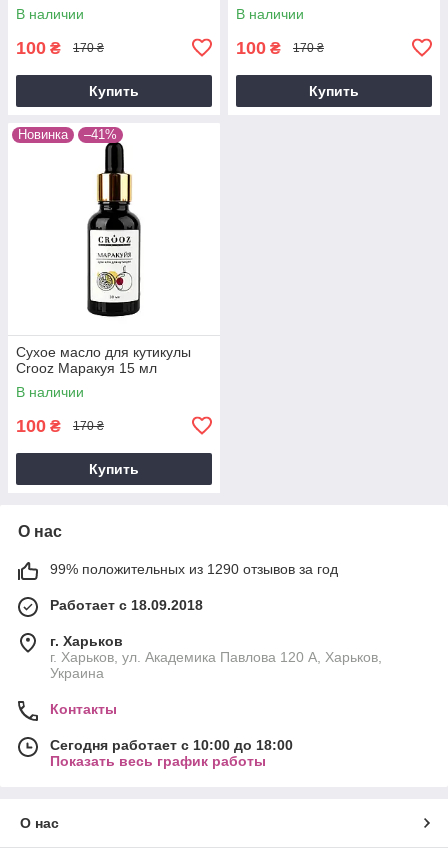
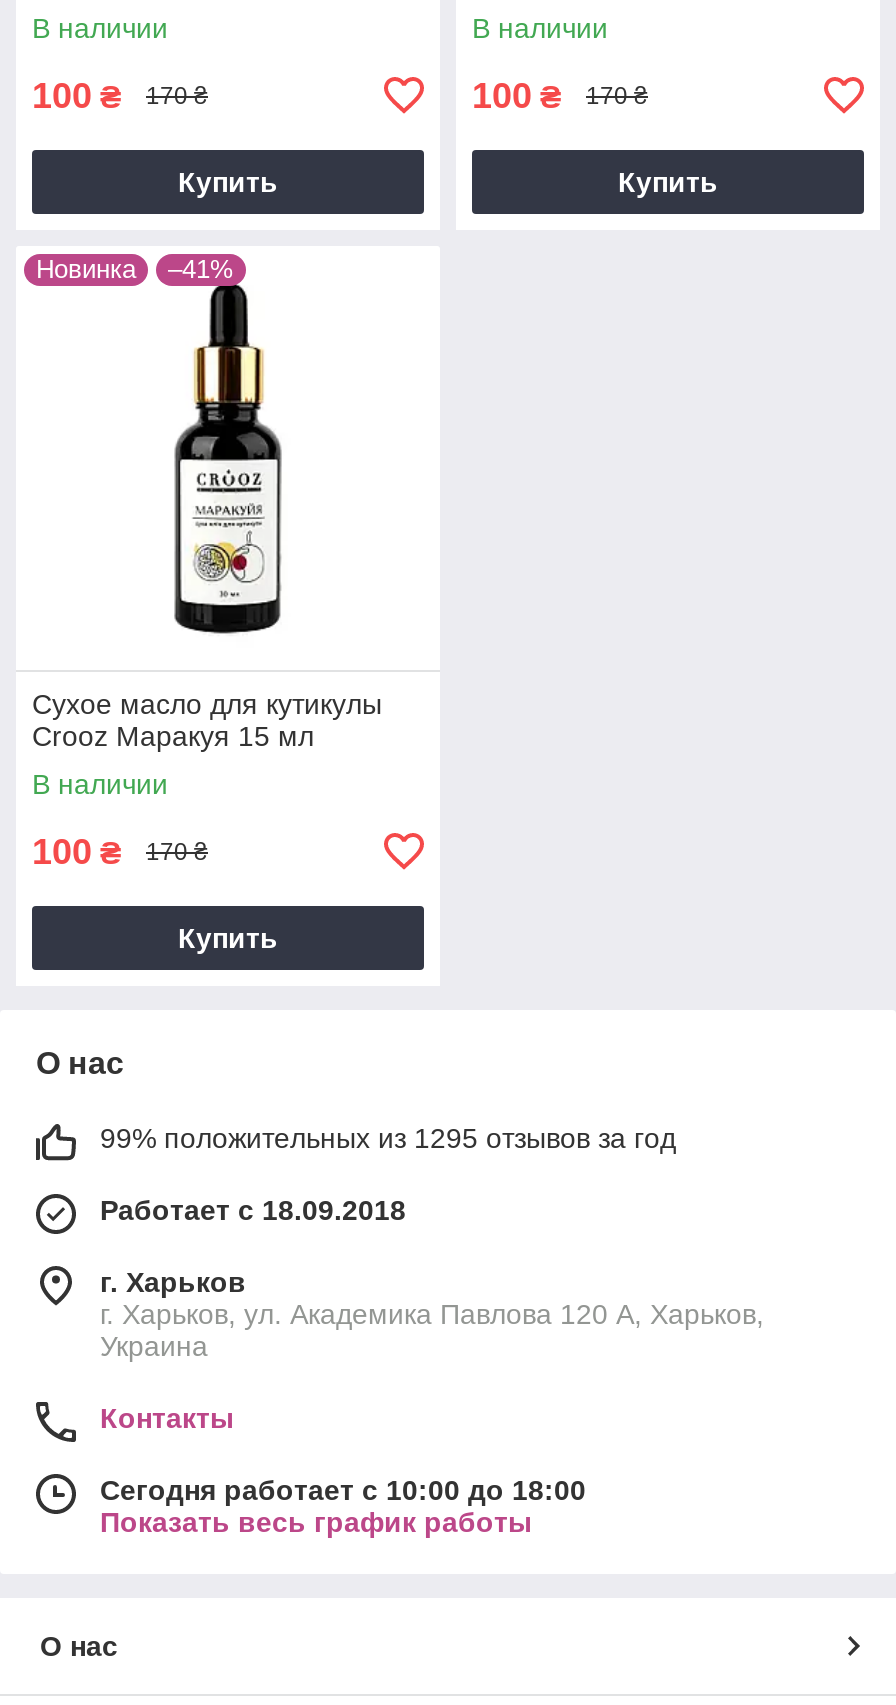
- 99% положительных из 1290 отзывов за год
+ 99% положительных из 1295 отзывов за год
